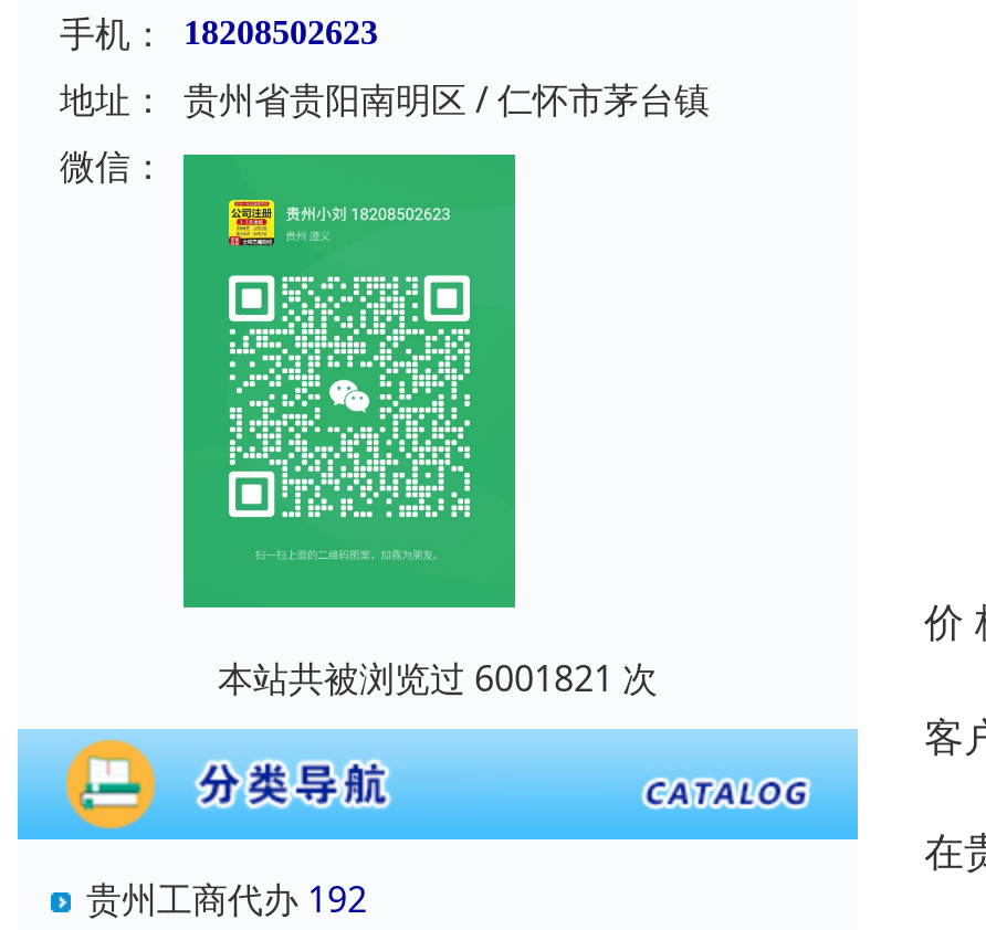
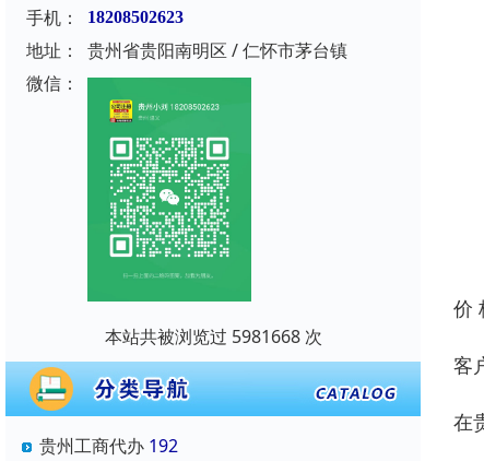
- 本站共被浏览过 6001821 次
+ 本站共被浏览过 5981668 次
